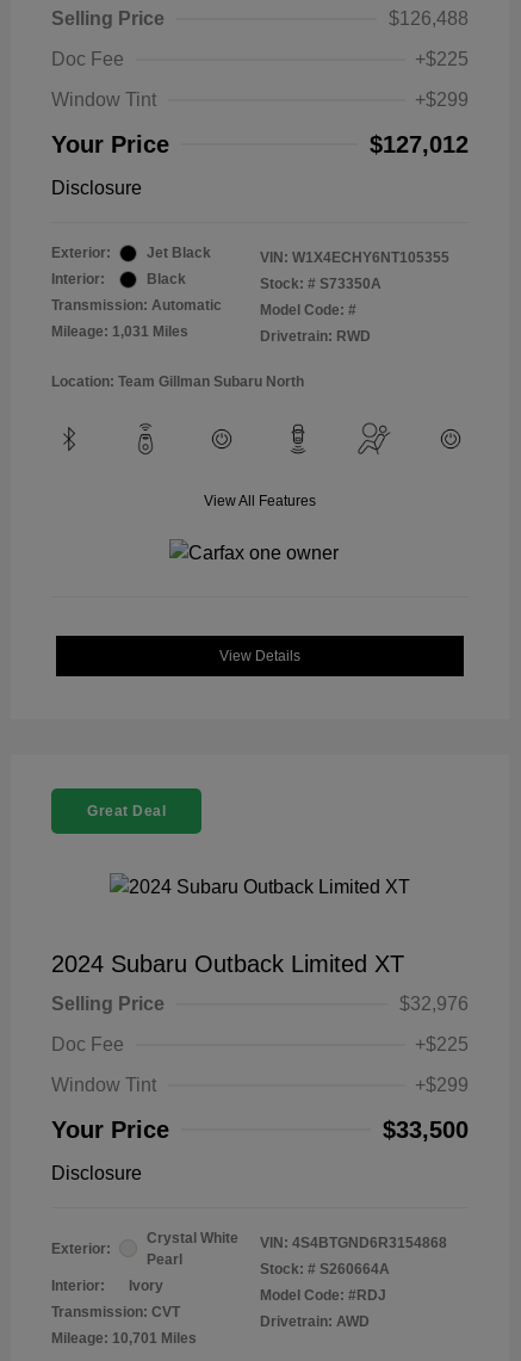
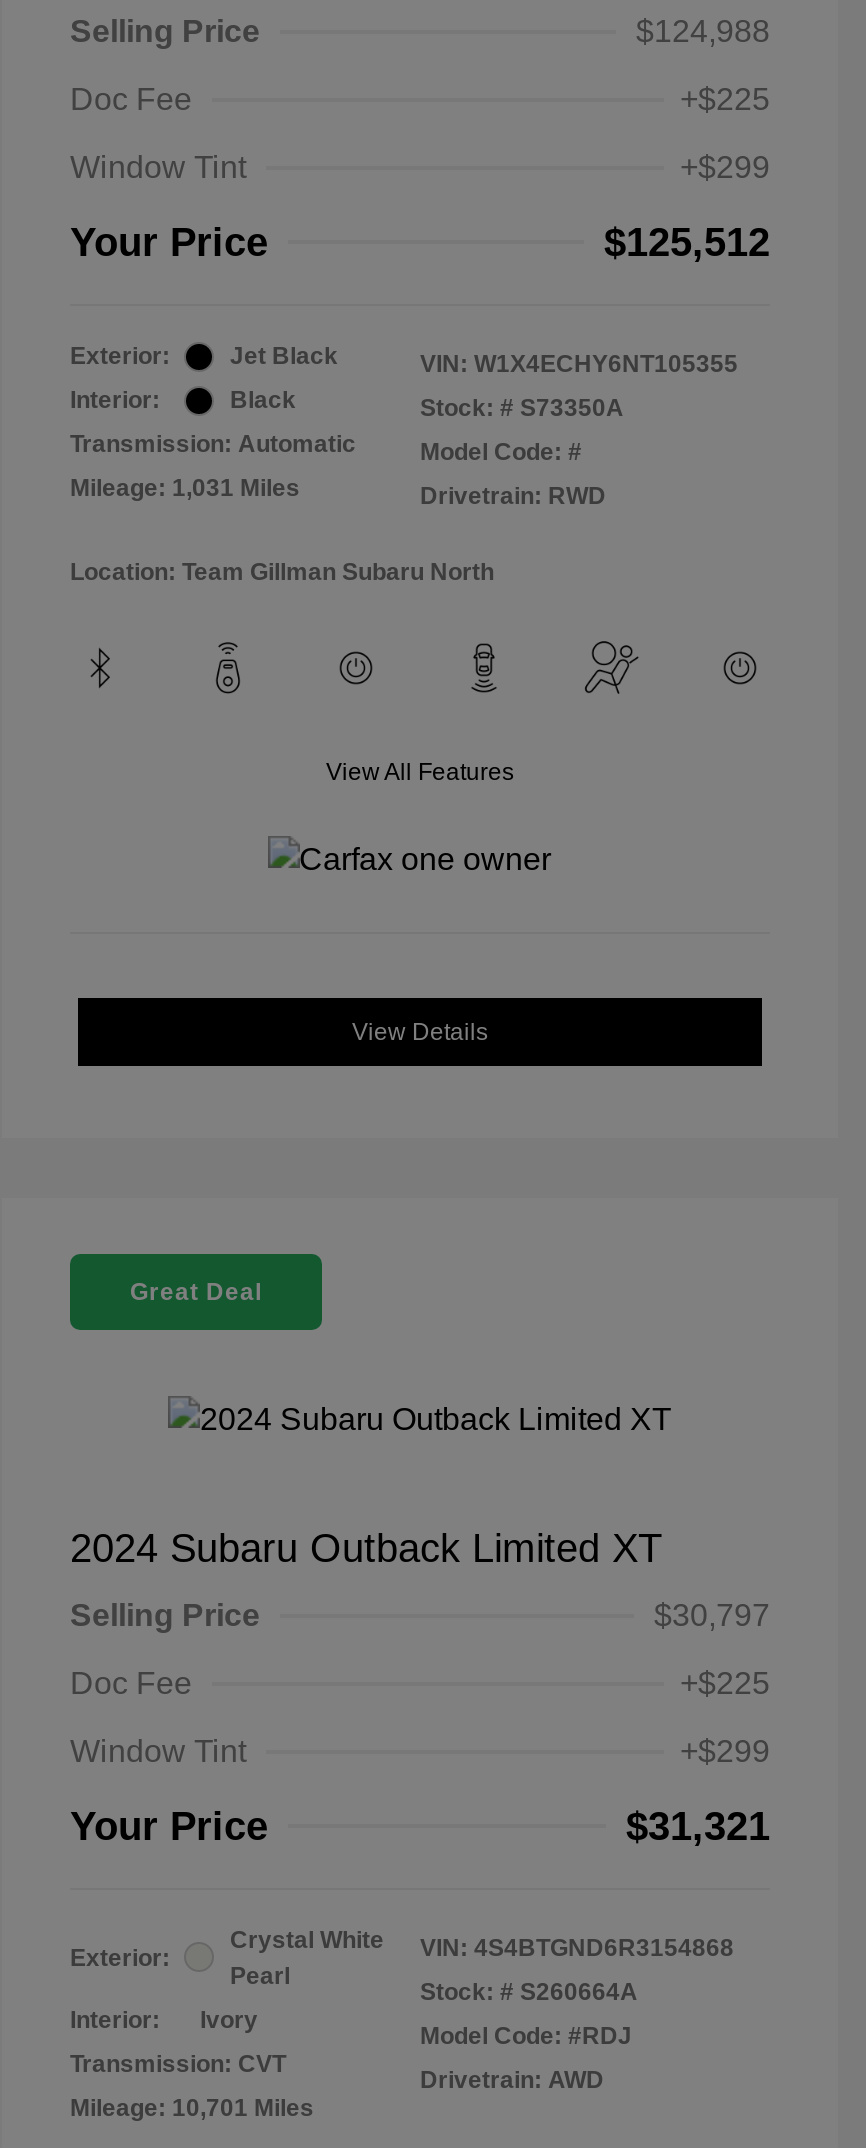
- $126,488
+ $124,988

- $127,012
- Disclosure
+ $125,512

- $32,976
+ $30,797

- $33,500
- Disclosure
+ $31,321
